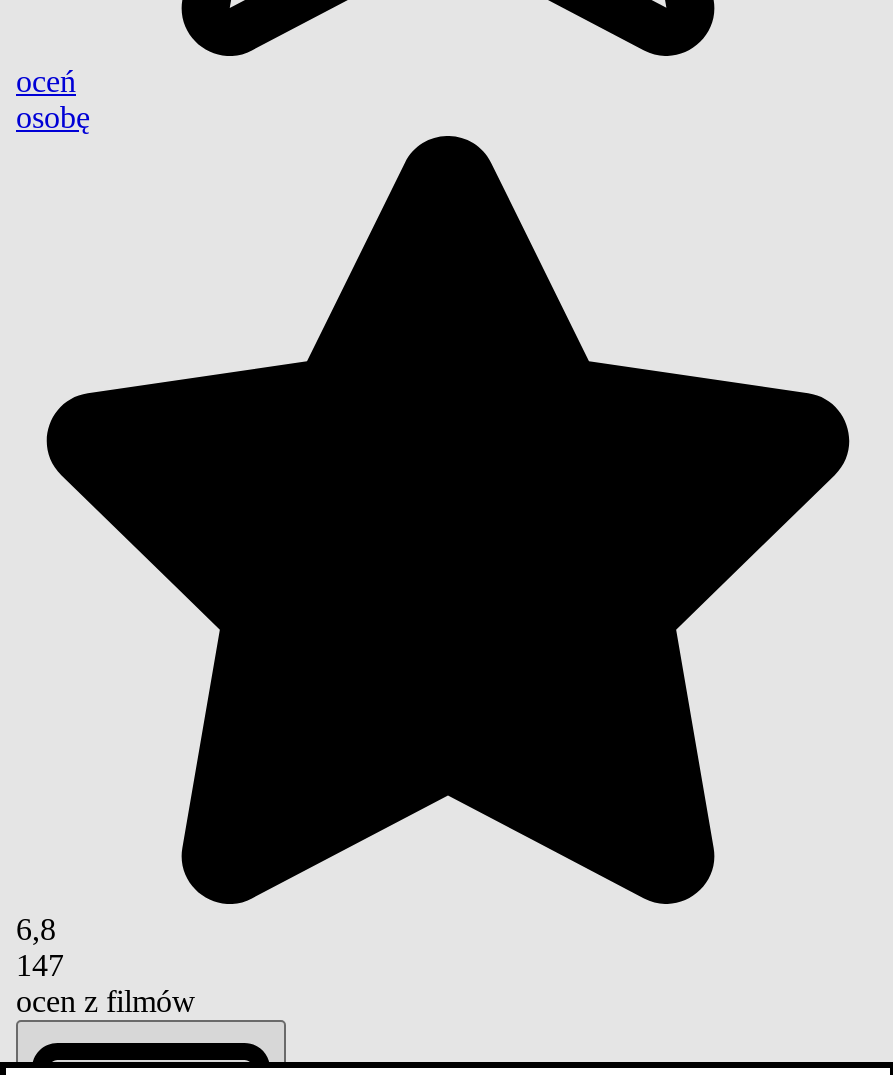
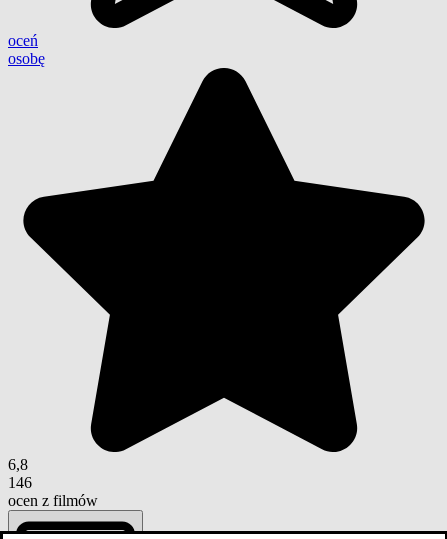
- 147
+ 146
